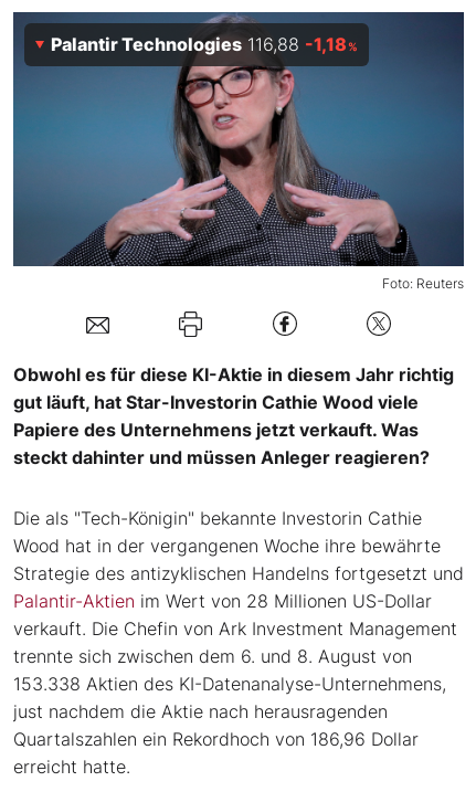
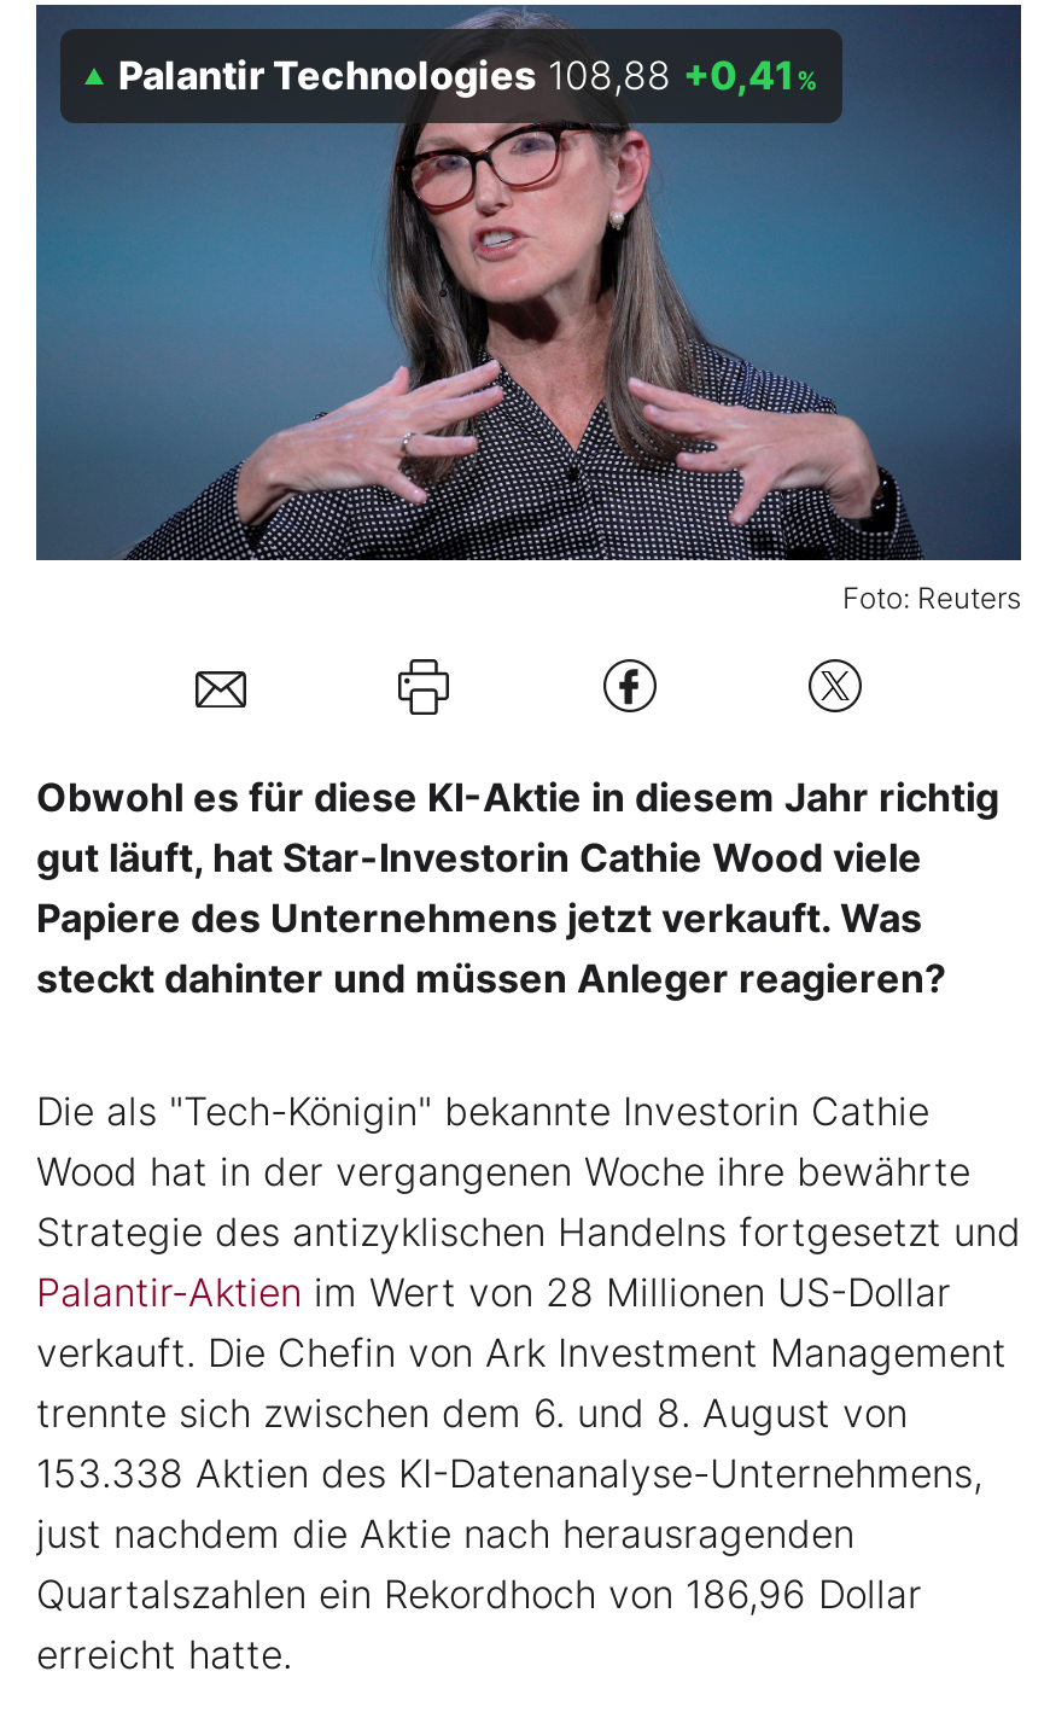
- Palantir Technologies 116,88 -1,18%
+ Palantir Technologies 108,88 +0,41%
